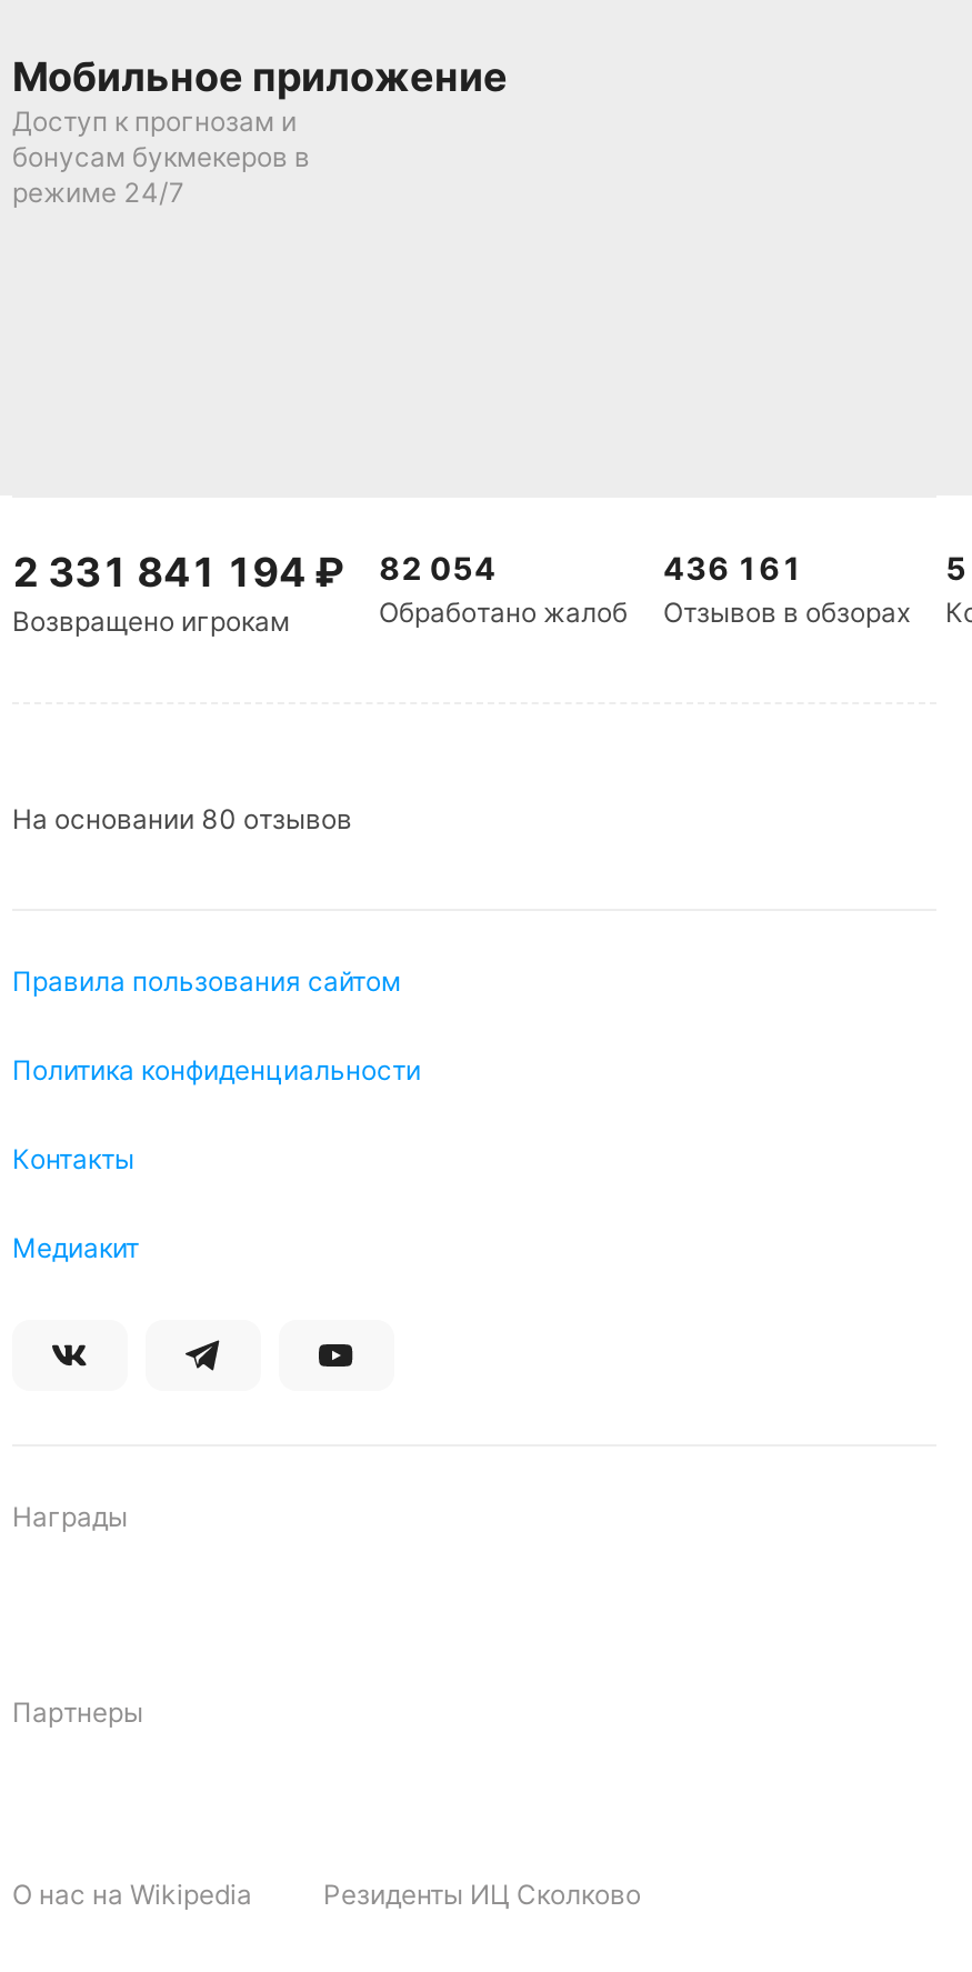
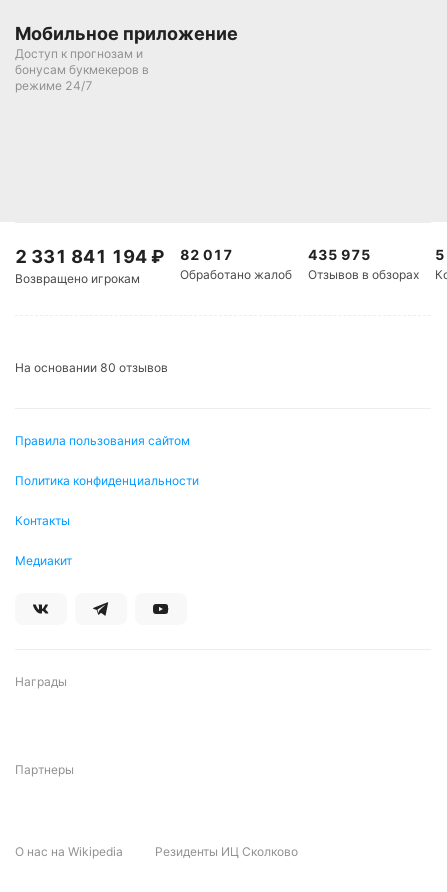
- 2 331 841 194 ₽ 82 054
+ 2 331 841 194 ₽ 82 017

- 436 161
+ 435 975
